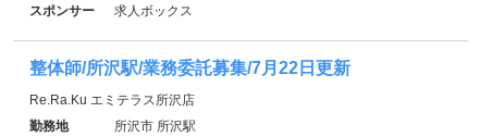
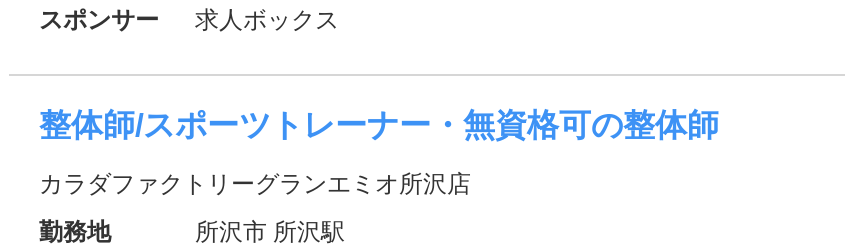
- 整体師/所沢駅/業務委託募集/7月22日更新
+ 整体師/スポーツトレーナー・無資格可の整体師

- Re.Ra.Ku エミテラス所沢店
+ カラダファクトリーグランエミオ所沢店
